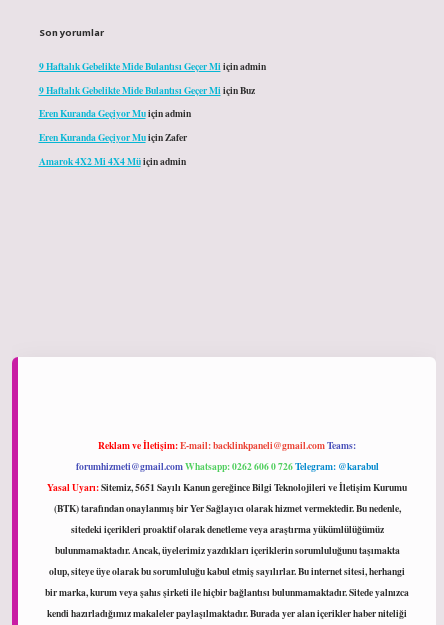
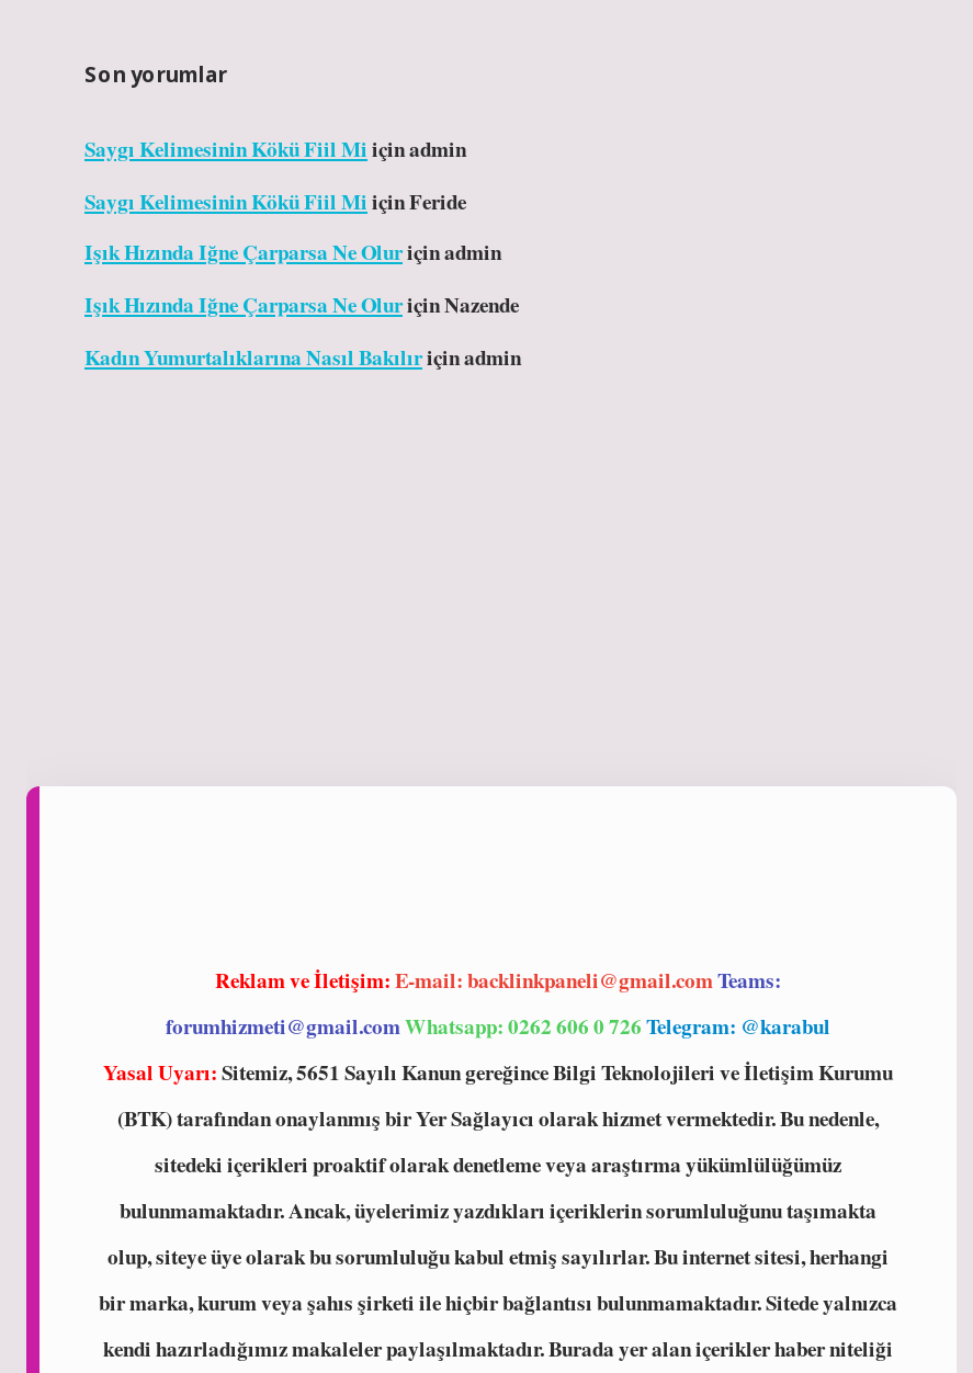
- 9 Haftalık Gebelikte Mide Bulantısı Geçer Mi içinadmin
+ Saygı Kelimesinin Kökü Fiil Mi içinadmin

- 9 Haftalık Gebelikte Mide Bulantısı Geçer Mi içinBuz
+ Saygı Kelimesinin Kökü Fiil Mi içinFeride

- Eren Kuranda Geçiyor Muiçinadmin
+ Işık Hızında Iğne Çarparsa Ne Oluriçinadmin

- Eren Kuranda Geçiyor MuiçinZafer
+ Işık Hızında Iğne Çarparsa Ne OluriçinNazende

- Amarok 4X2 Mi 4X4 Müiçinadmin
+ Kadın Yumurtalıklarına Nasıl Bakılıriçinadmin
